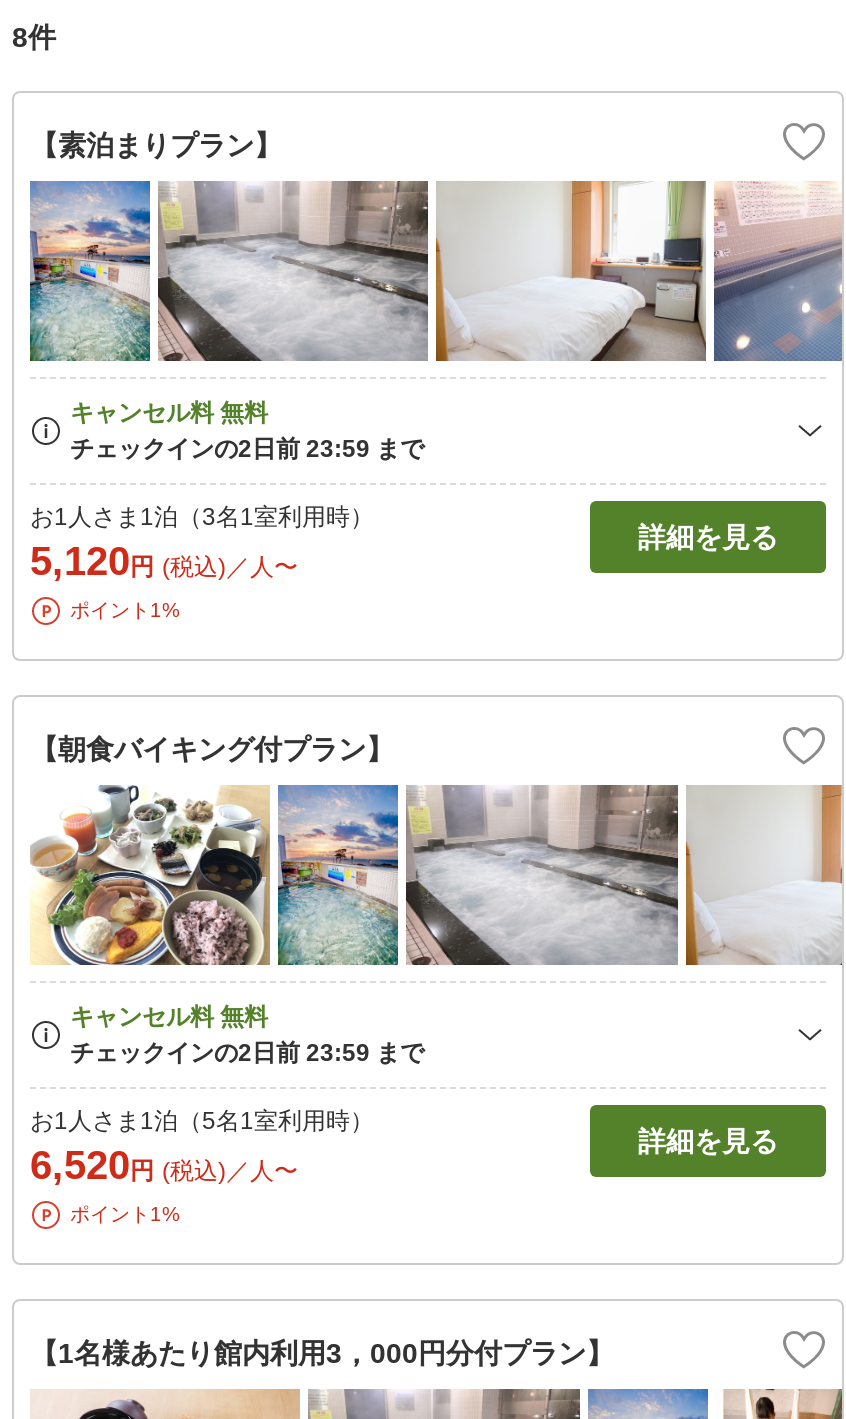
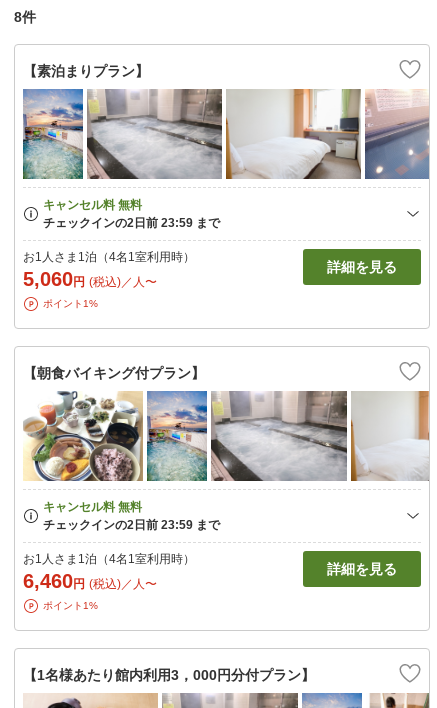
- お1人さま1泊（3名1室利用時）
+ お1人さま1泊（4名1室利用時）

- 5,120円 (税込)／人〜
+ 5,060円 (税込)／人〜

- お1人さま1泊（5名1室利用時）
+ お1人さま1泊（4名1室利用時）

- 6,520円 (税込)／人〜
+ 6,460円 (税込)／人〜
